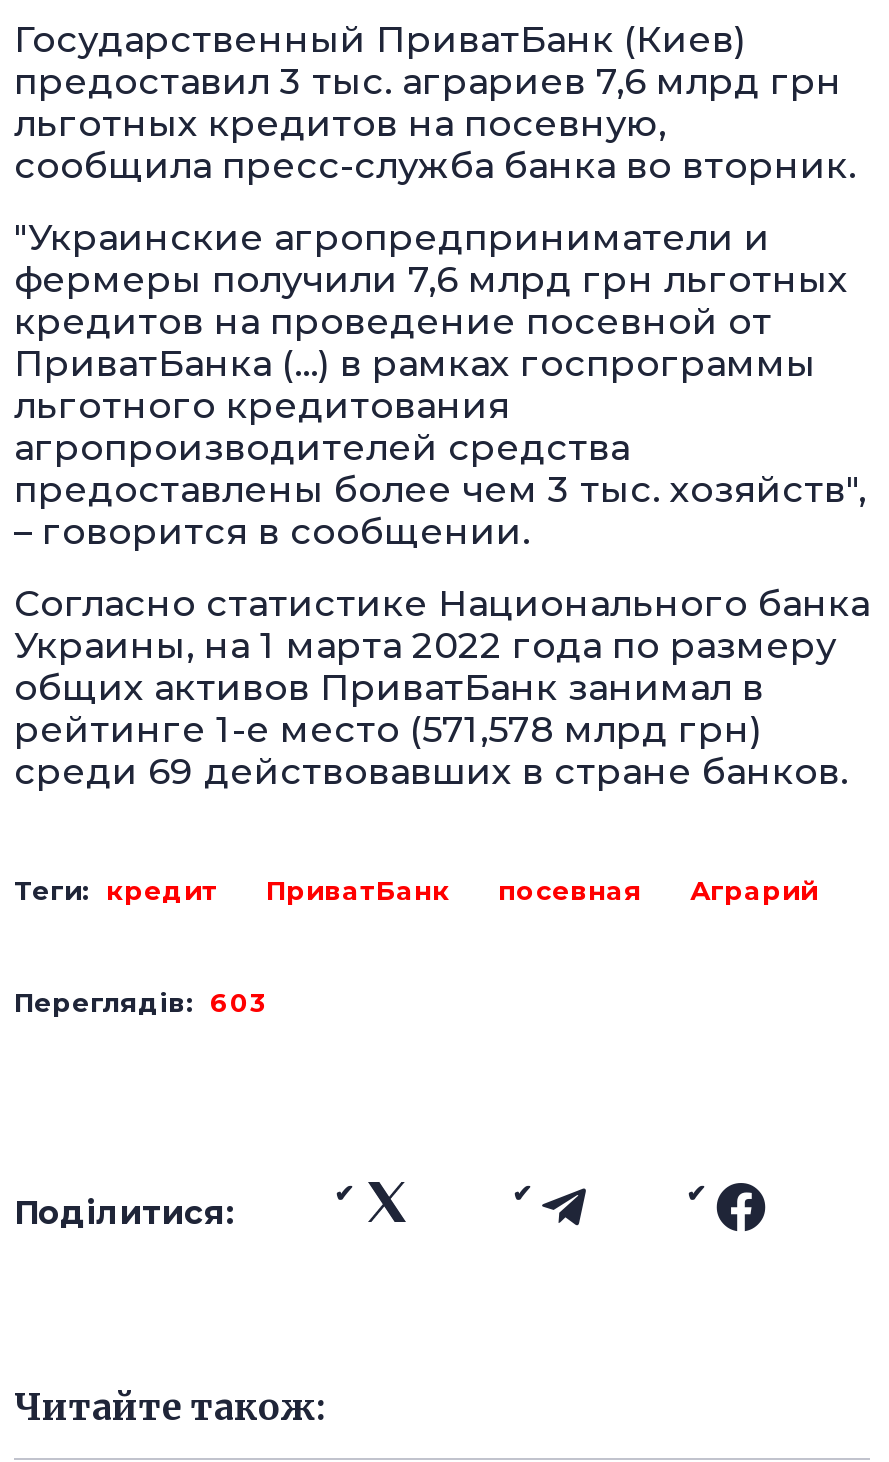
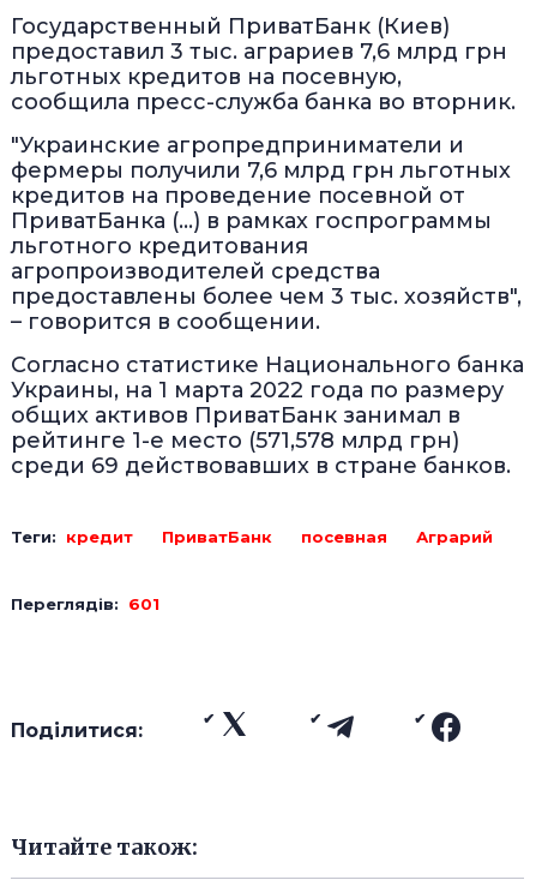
- Переглядів: 603
+ Переглядів: 601
